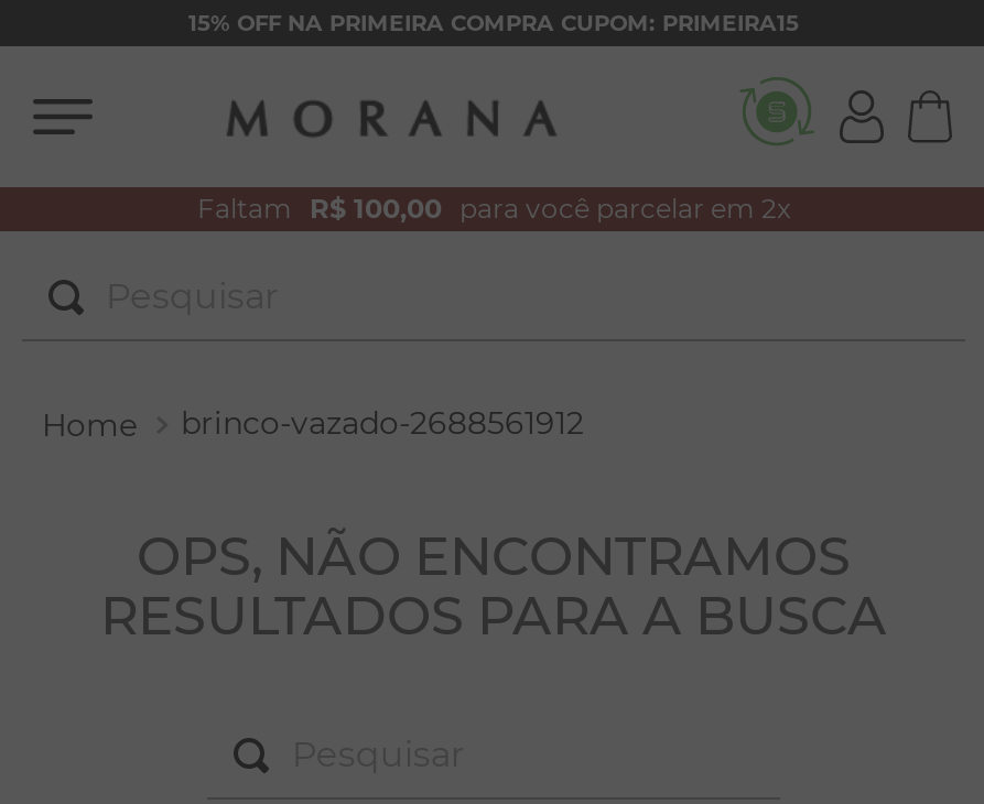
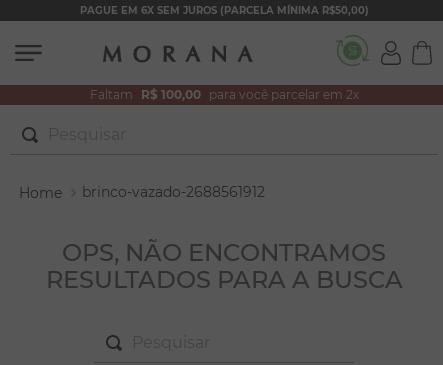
- 15% OFF NA PRIMEIRA COMPRA CUPOM: PRIMEIRA15
+ PAGUE EM 6X SEM JUROS (PARCELA MÍNIMA R$50,00)
